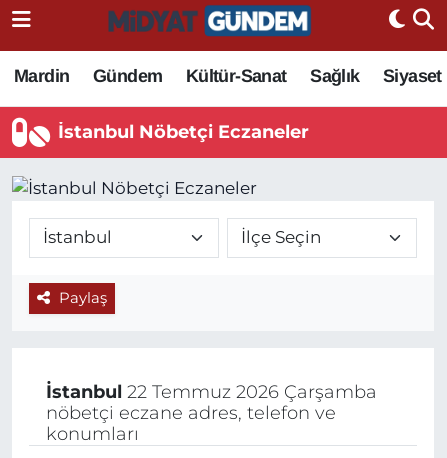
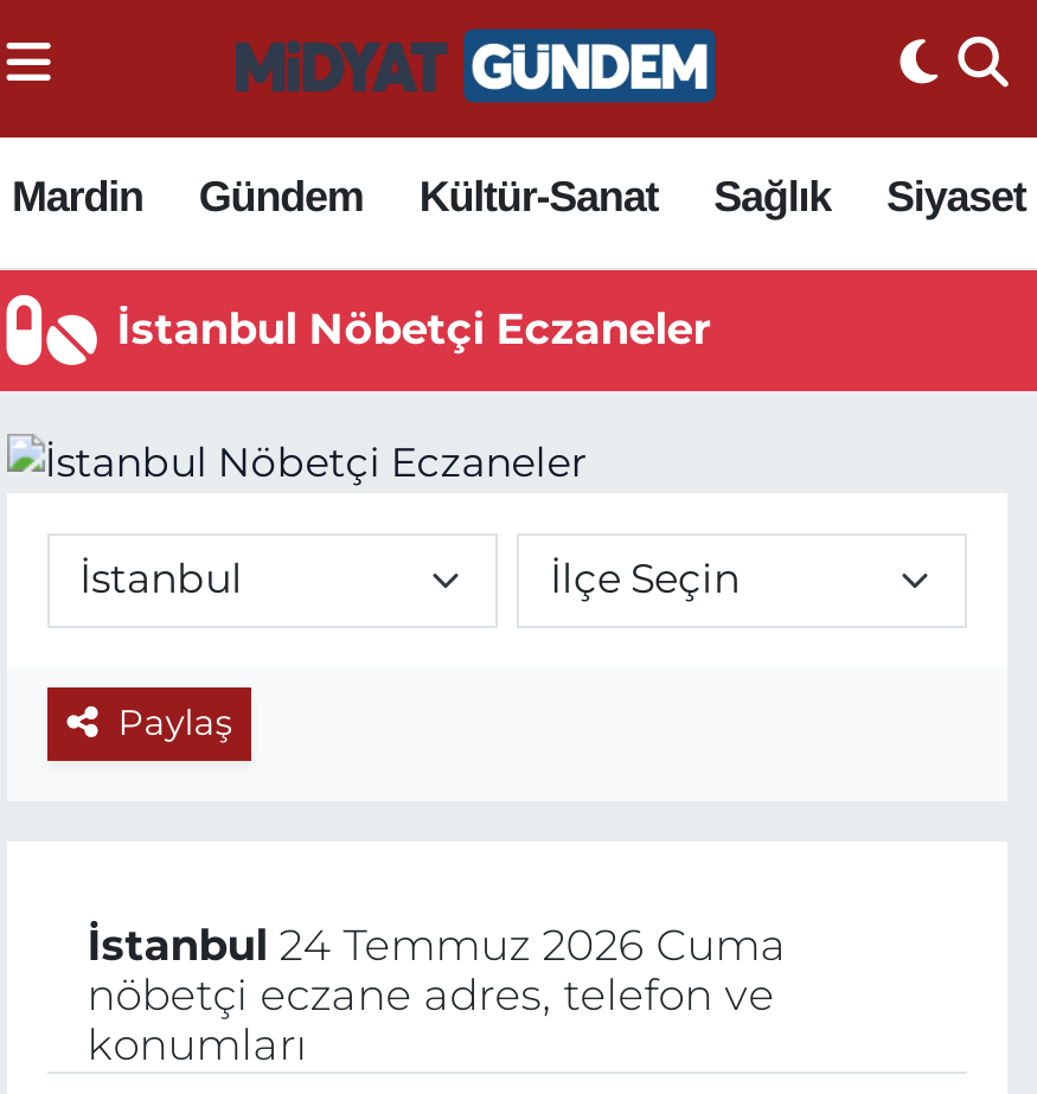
- İstanbul 22 Temmuz 2026 Çarşamba
+ İstanbul 24 Temmuz 2026 Cuma
